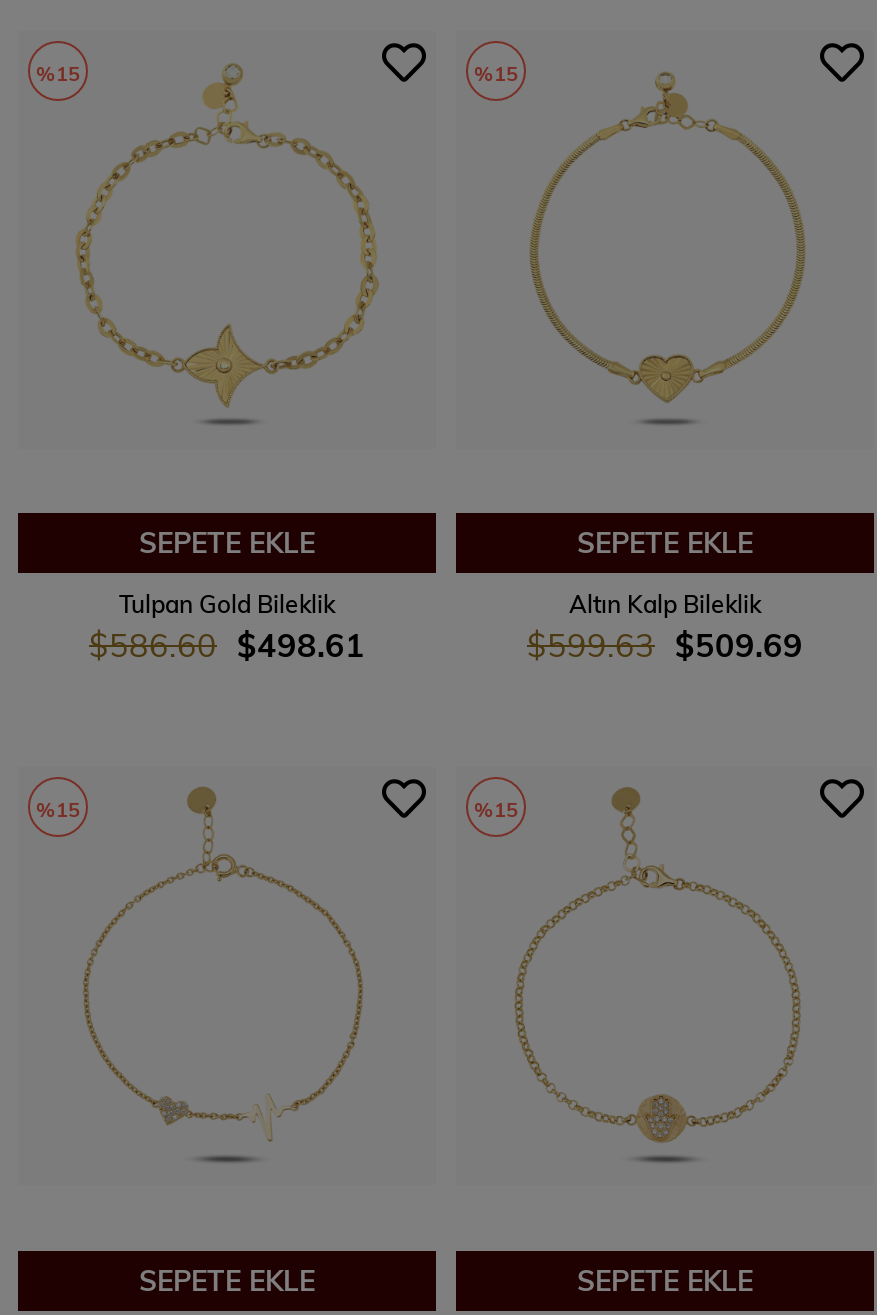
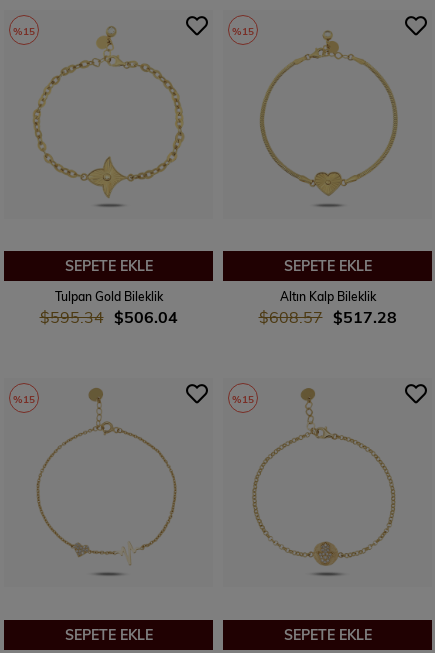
- $586.60
+ $595.34

- $498.61
+ $506.04

- $599.63
+ $608.57

- $509.69
+ $517.28
